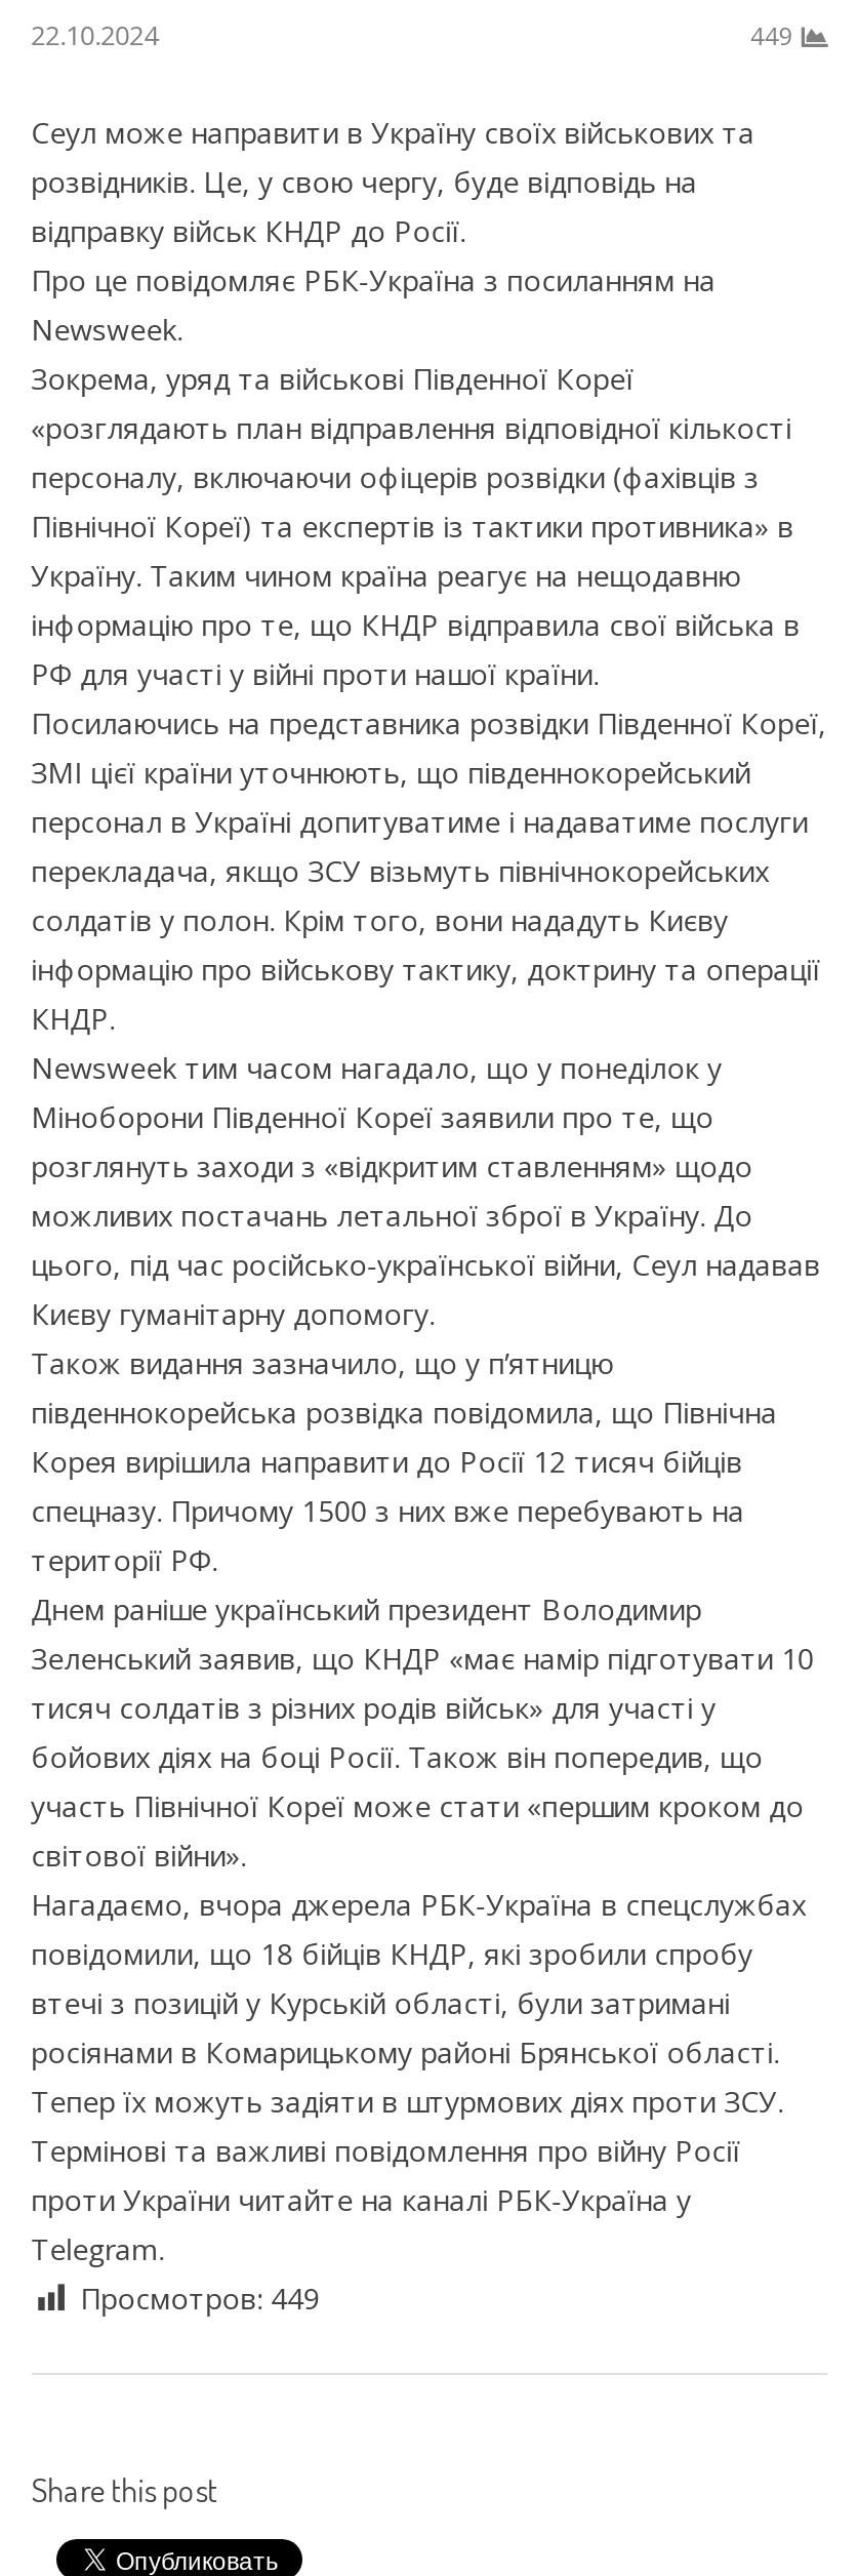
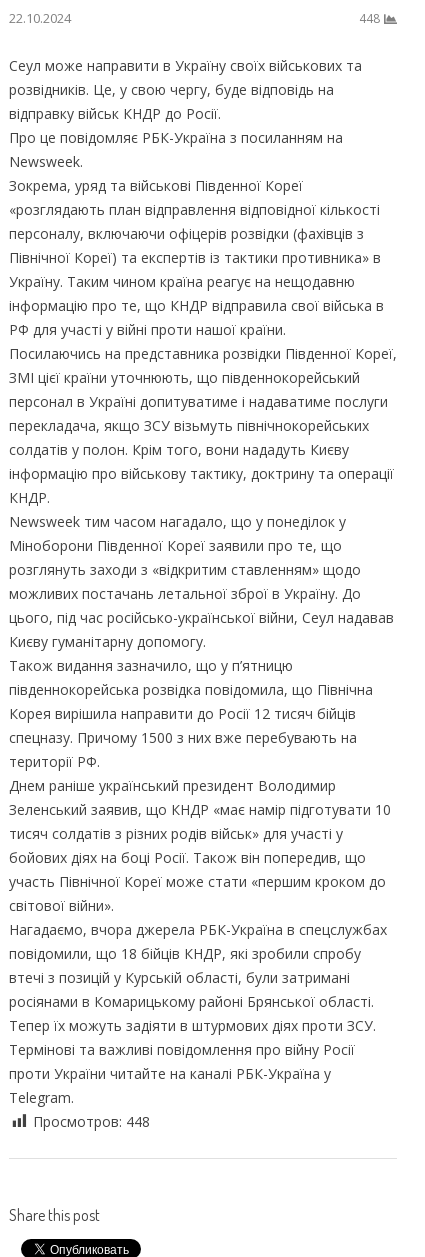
- 449
+ 448

- Просмотров: 449
+ Просмотров: 448
